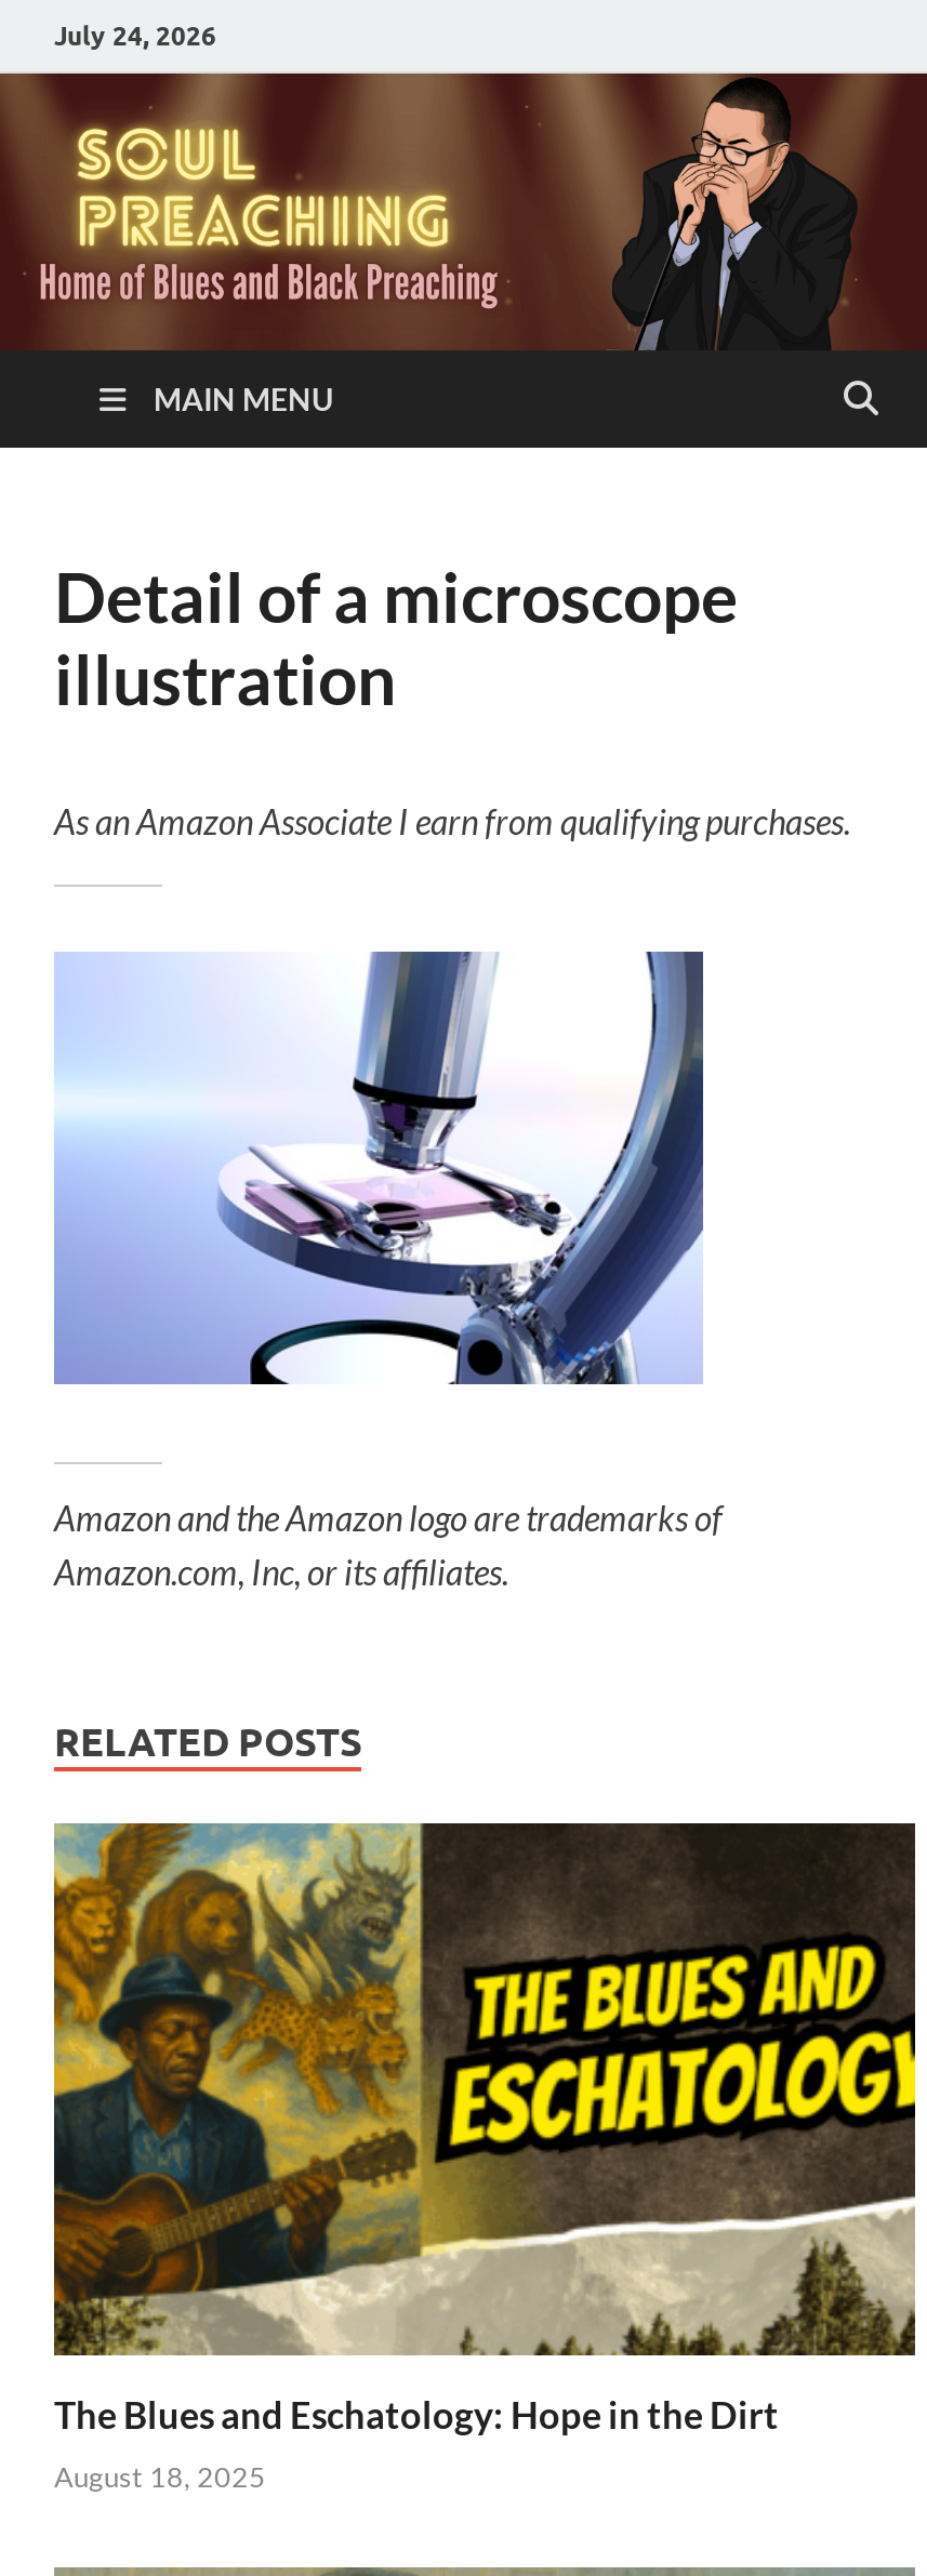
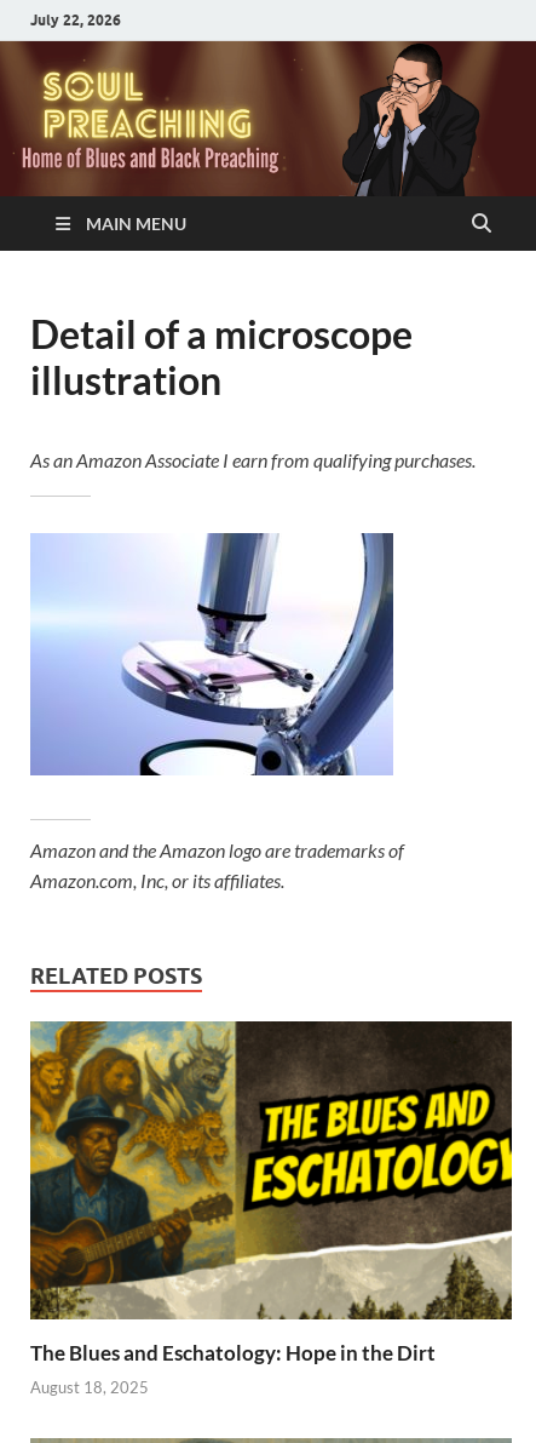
- July 24, 2026
+ July 22, 2026
